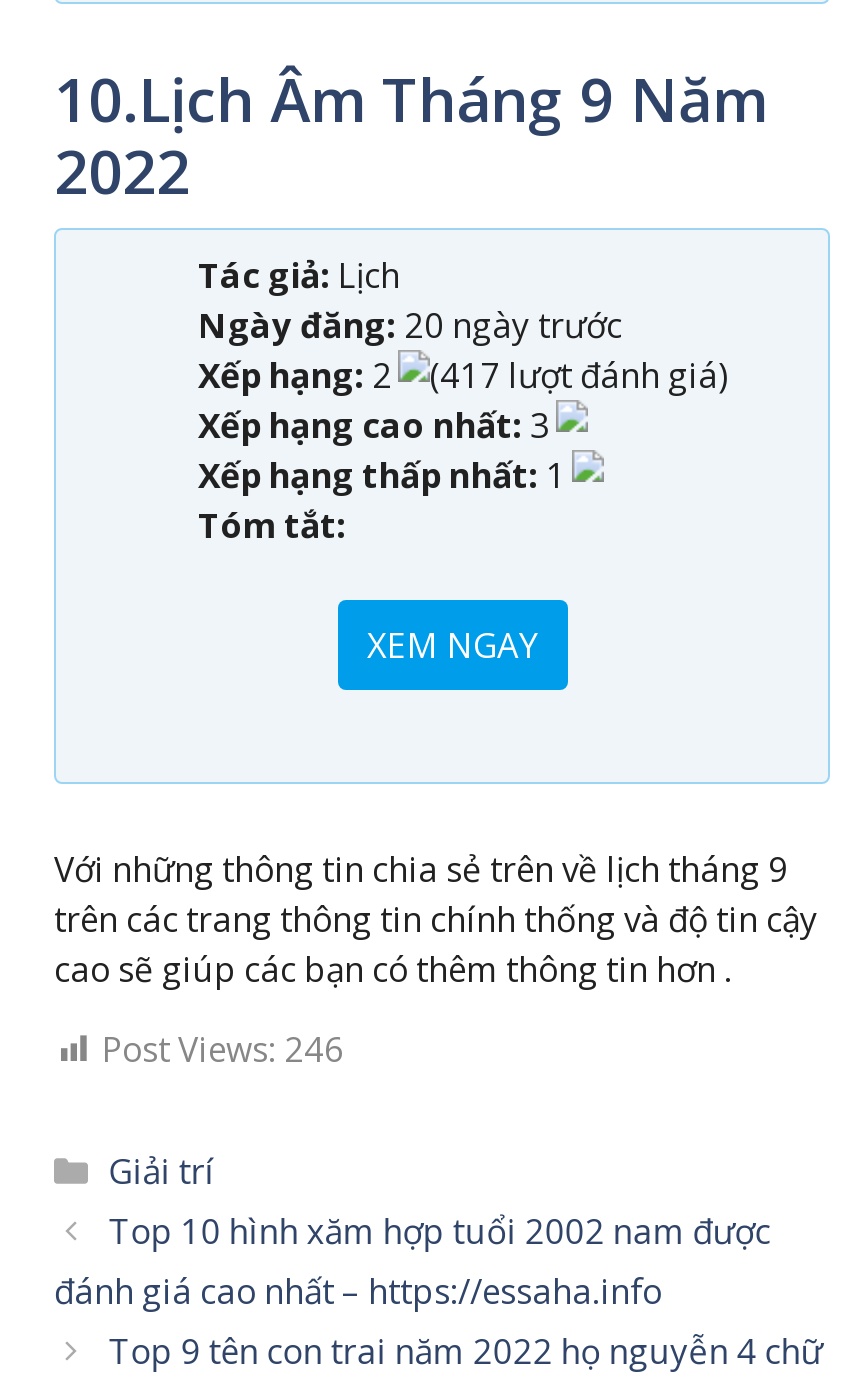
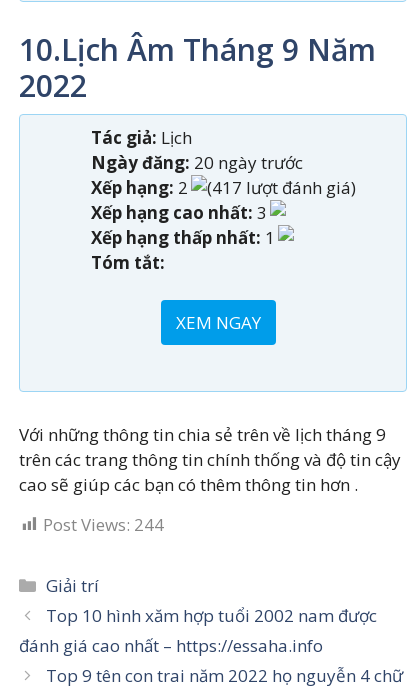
- Post Views: 246
+ Post Views: 244
